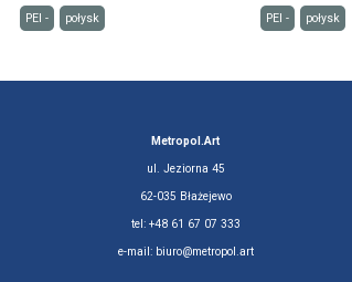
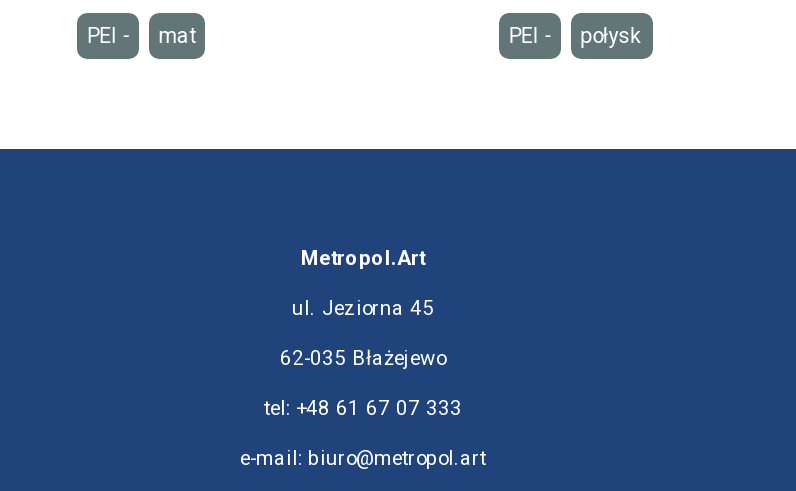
- połysk
+ mat
